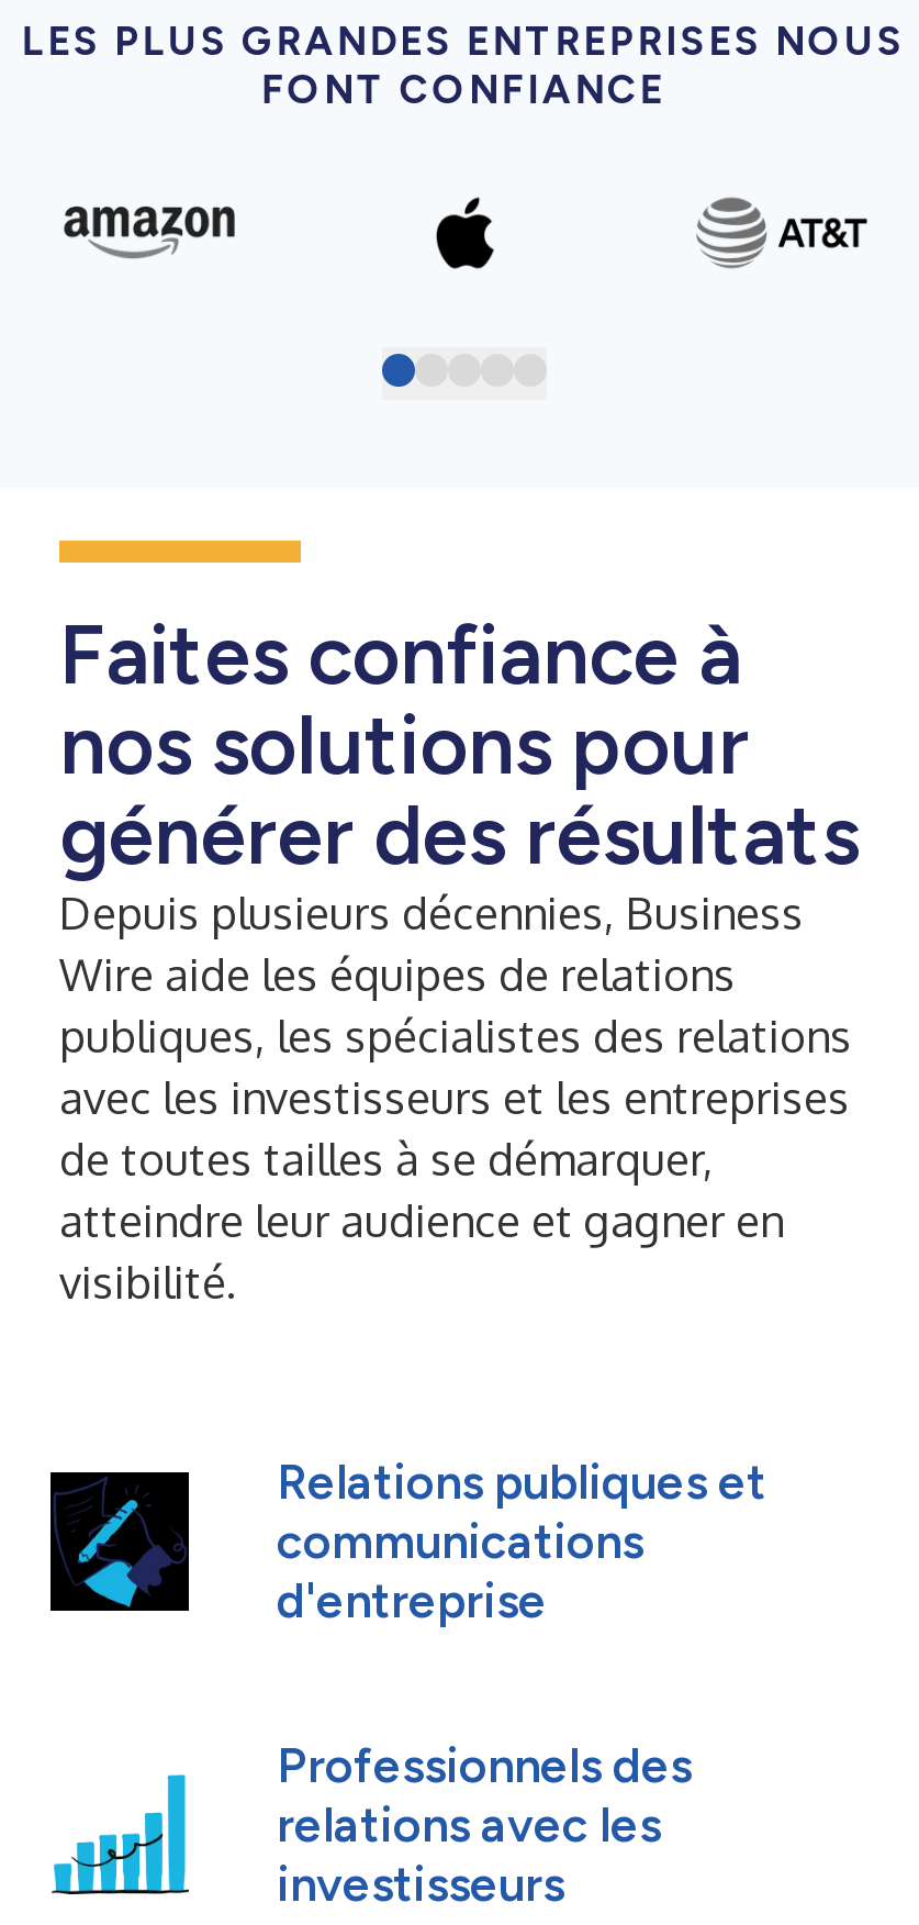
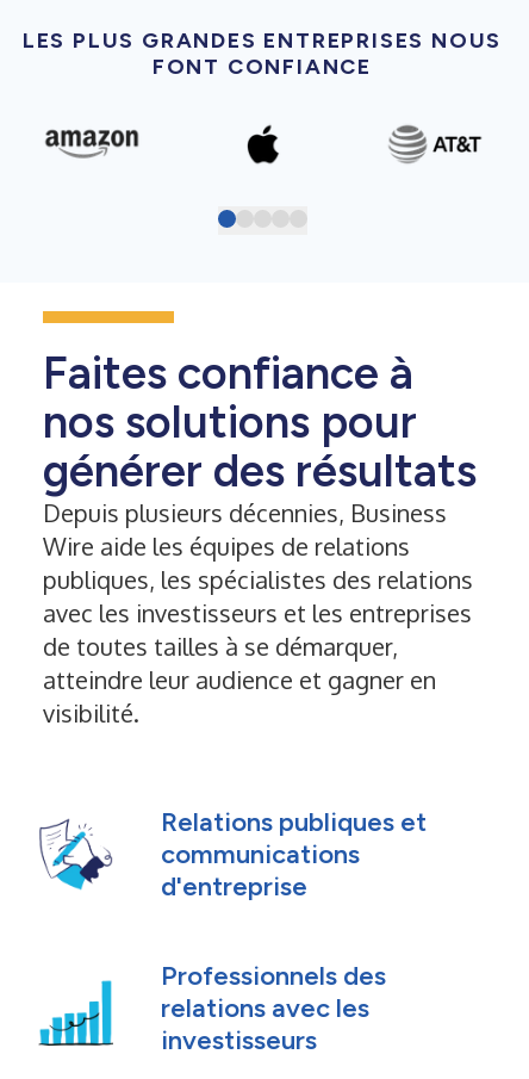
- [image]
+ [image]
